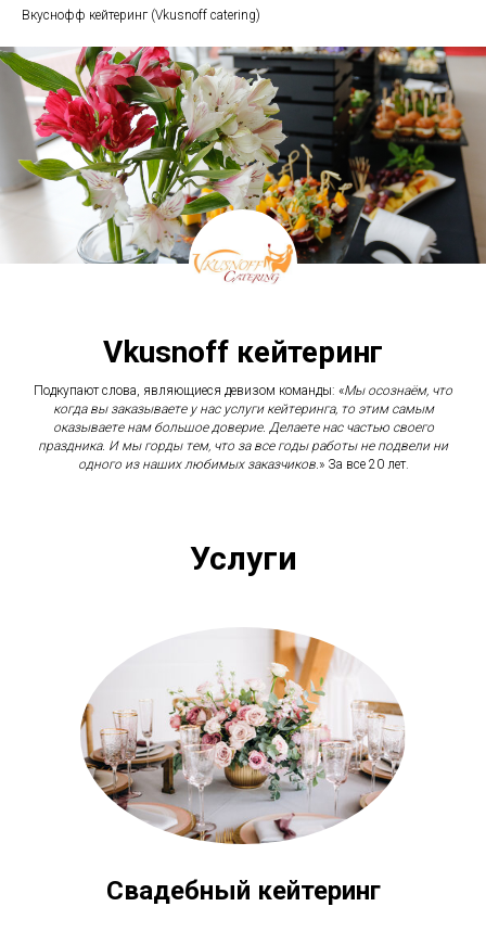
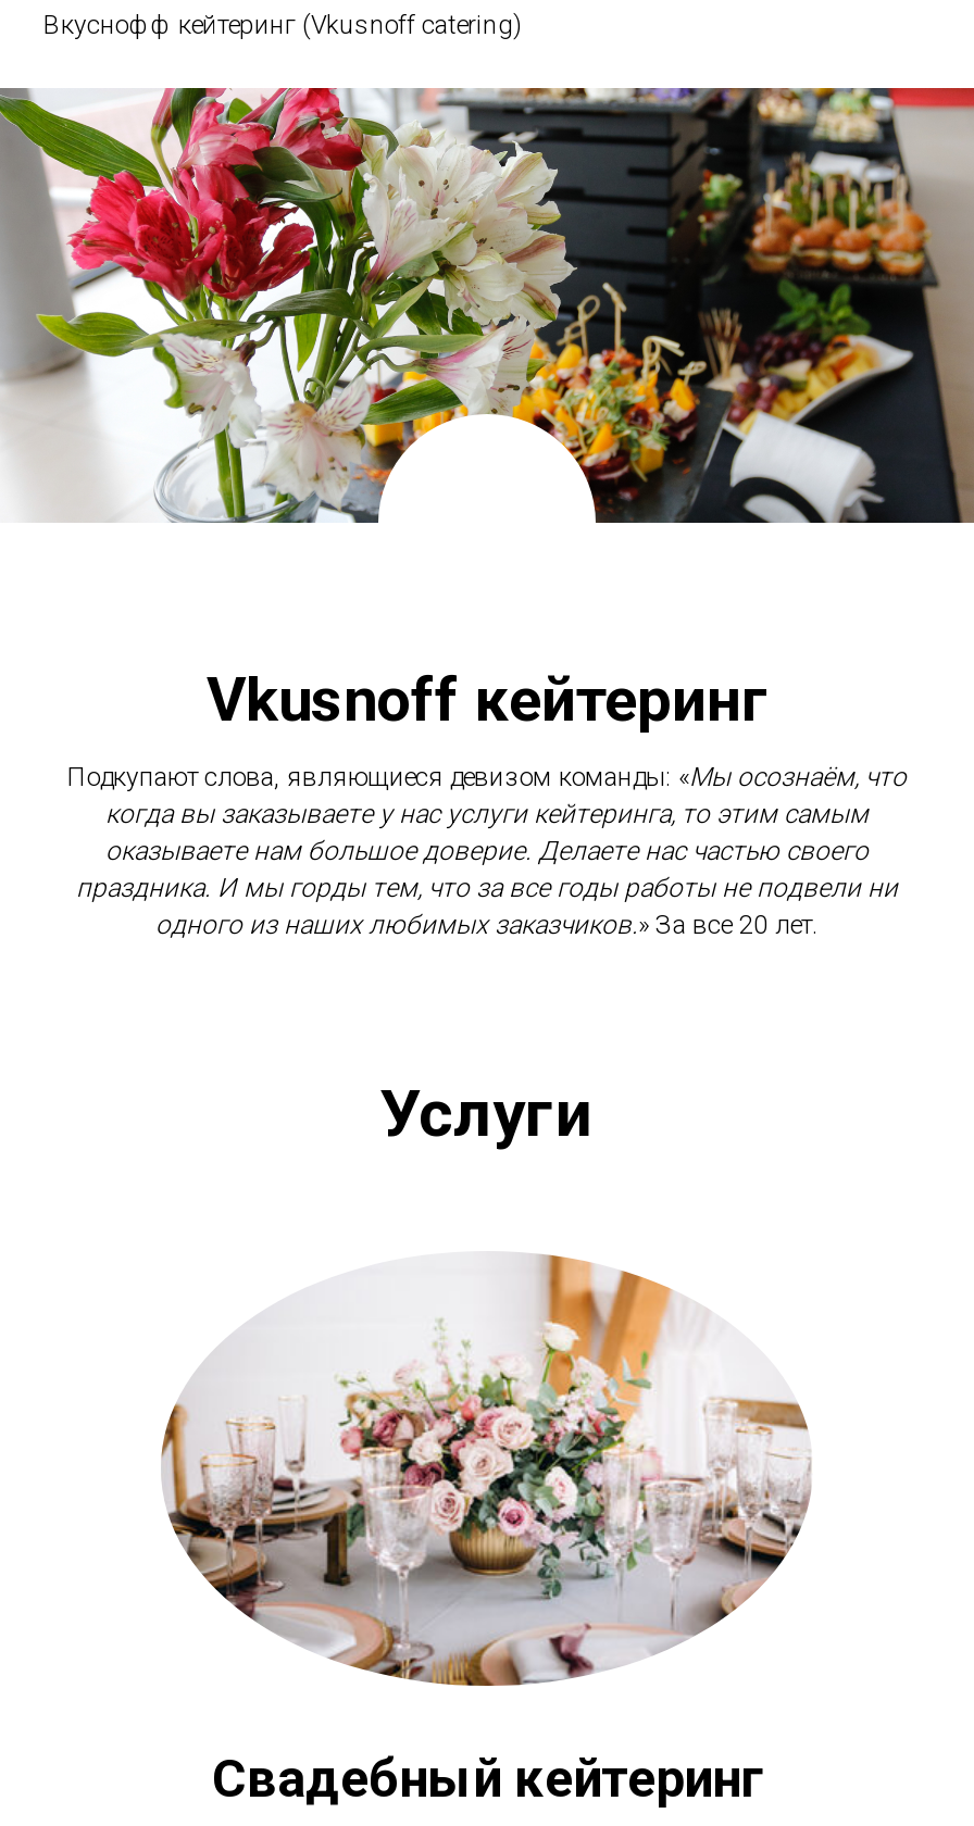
- [image]
